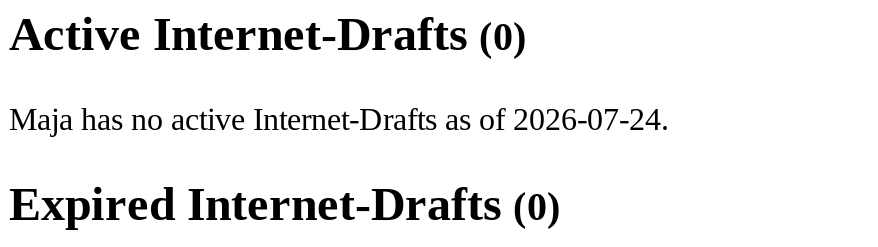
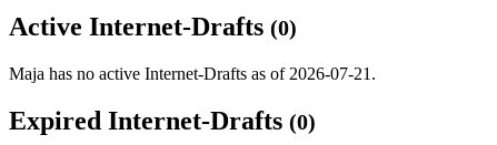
- Maja has no active Internet-Drafts as of 2026-07-24.
+ Maja has no active Internet-Drafts as of 2026-07-21.
